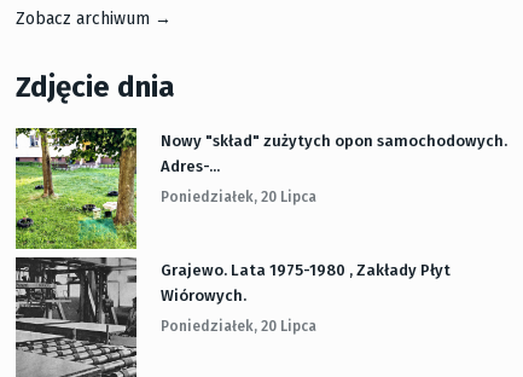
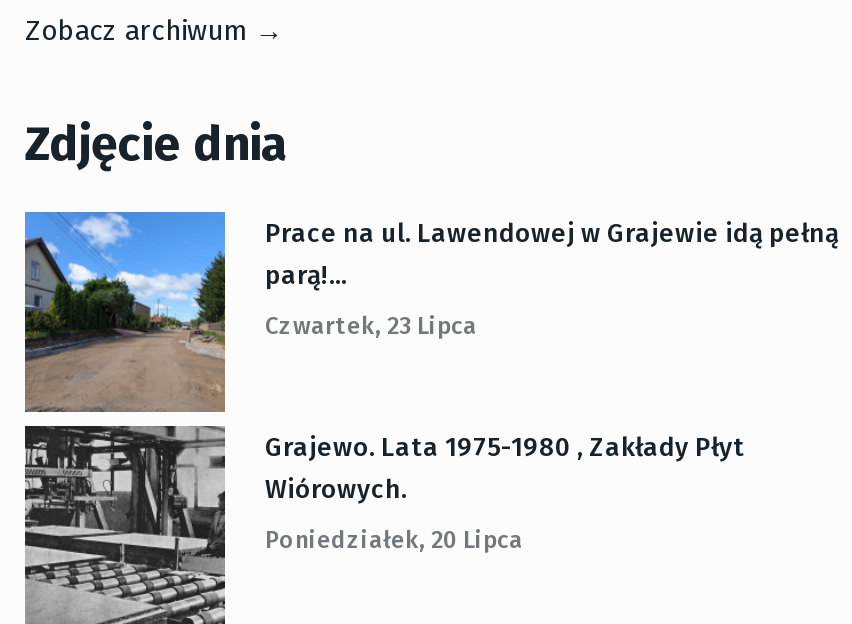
- [image]
- Nowy "skład" zużytych opon samochodowych.
- Adres-...
+ [image]
+ Prace na ul. Lawendowej w Grajewie idą pełną
+ parą!...

- Poniedziałek, 20 Lipca
+ Czwartek, 23 Lipca
